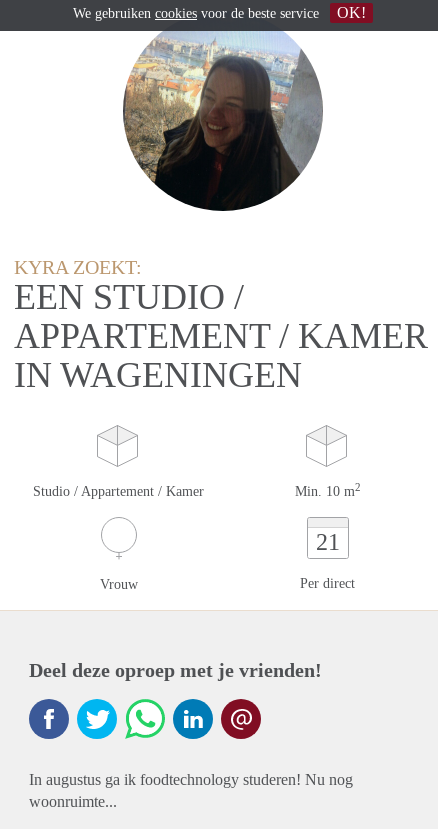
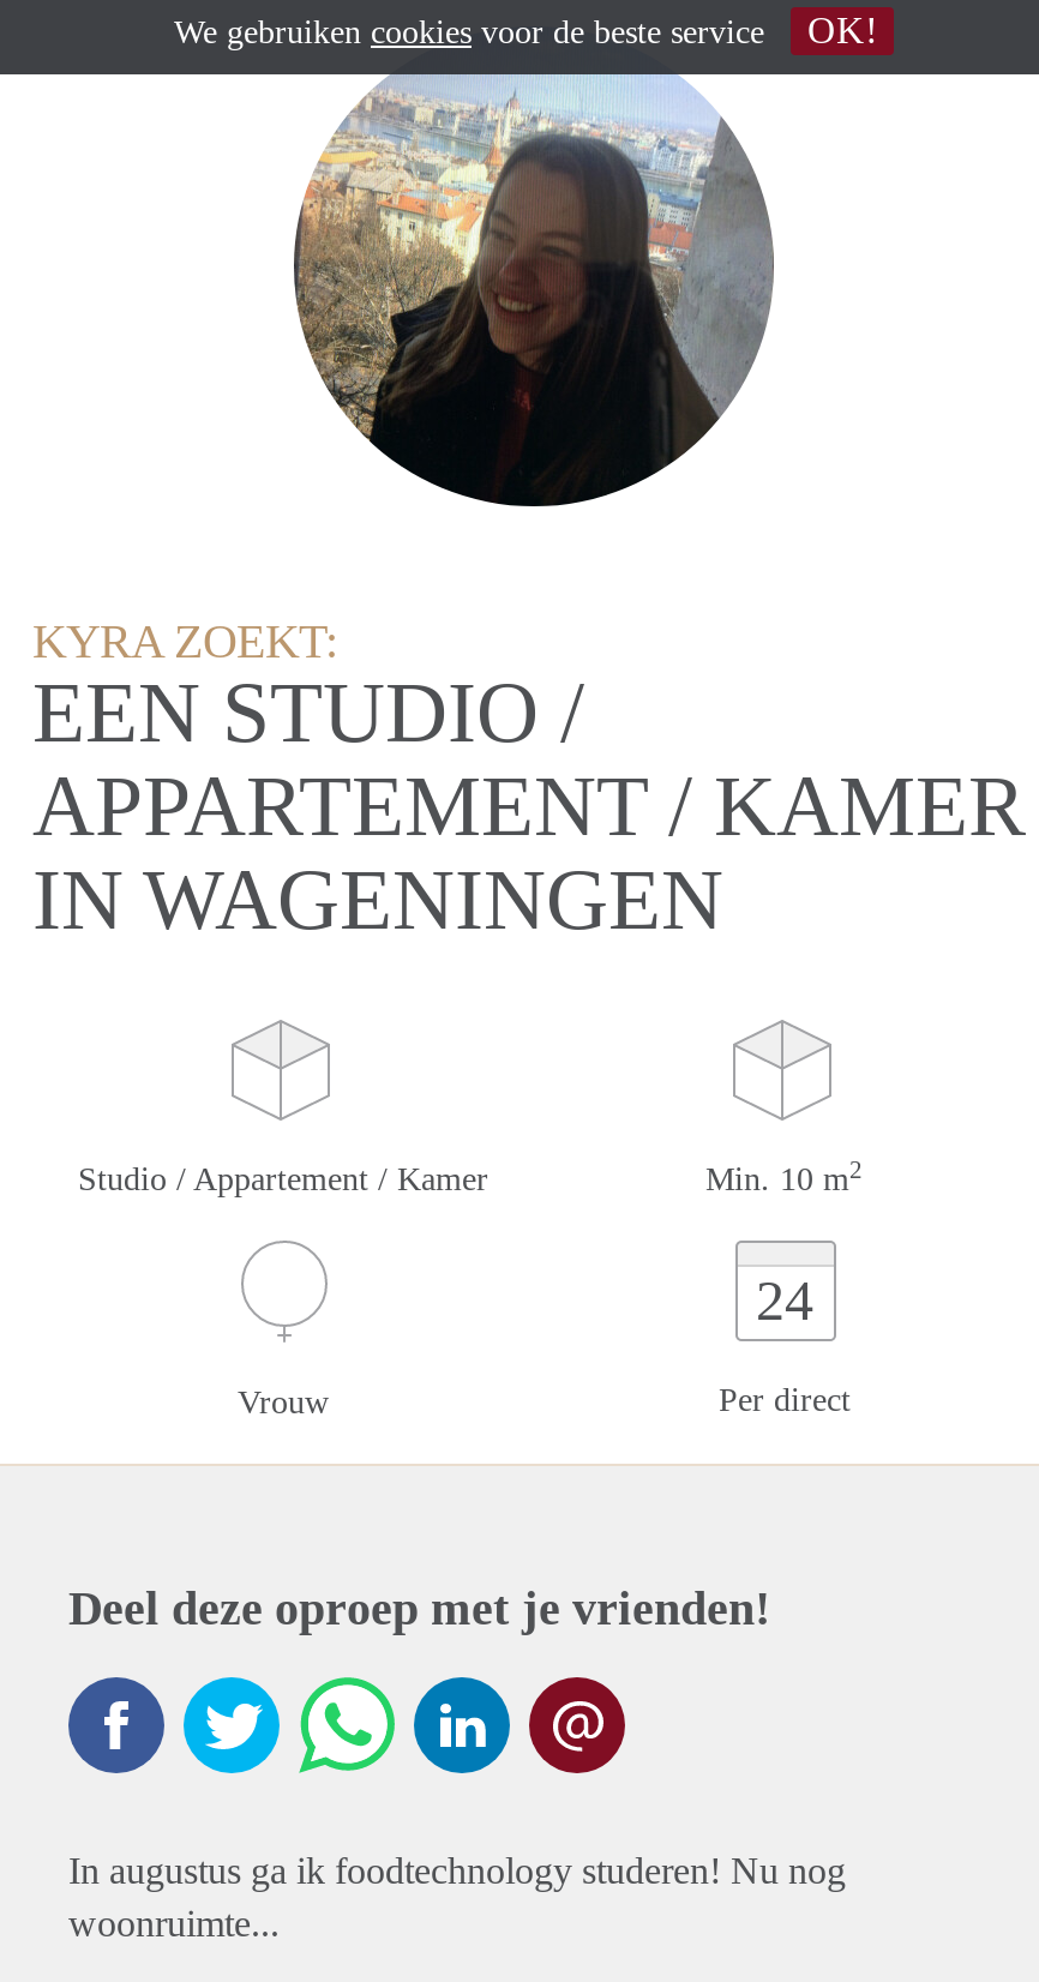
- 21
+ 24
